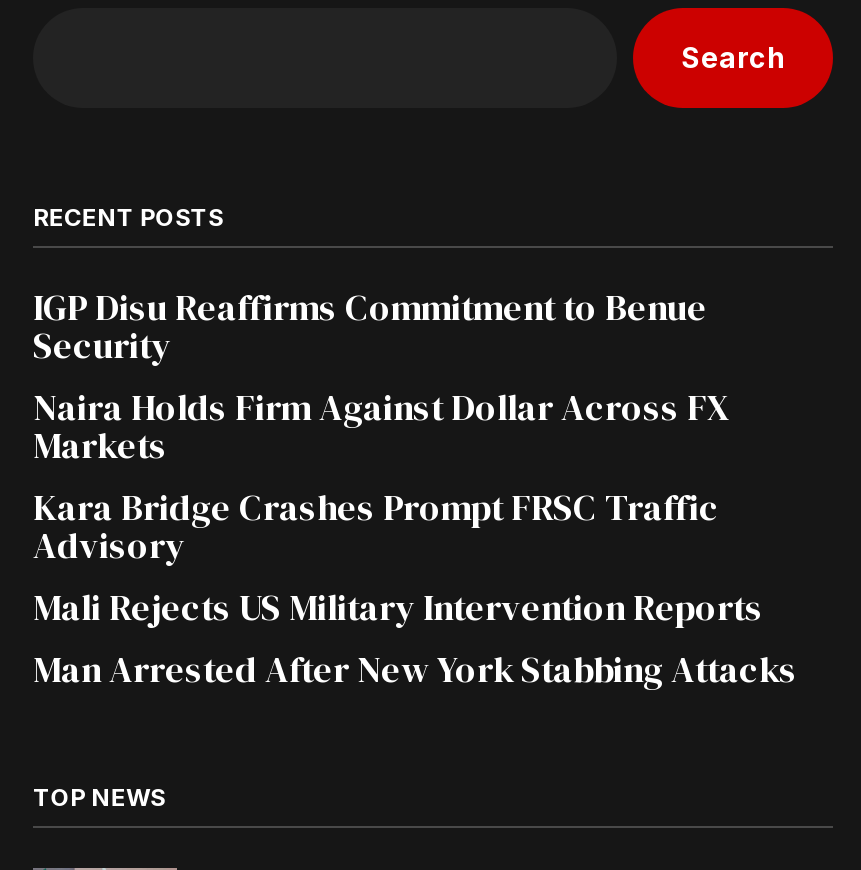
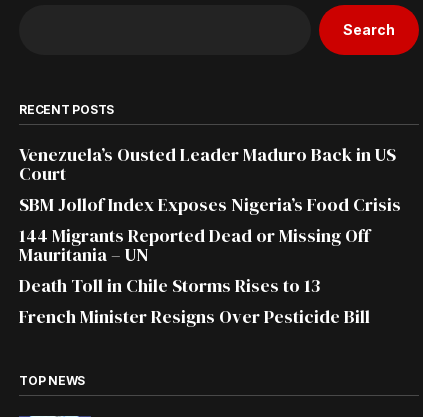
- IGP Disu Reaffirms Commitment to Benue
- Security
- Naira Holds Firm Against Dollar Across FX
- Markets
- Kara Bridge Crashes Prompt FRSC Traffic
- Advisory
- Mali Rejects US Military Intervention Reports
- Man Arrested After New York Stabbing Attacks
+ Venezuela’s Ousted Leader Maduro Back in US
+ Court
+ SBM Jollof Index Exposes Nigeria’s Food Crisis
+ 144 Migrants Reported Dead or Missing Off
+ Mauritania – UN
+ Death Toll in Chile Storms Rises to 13
+ French Minister Resigns Over Pesticide Bill
